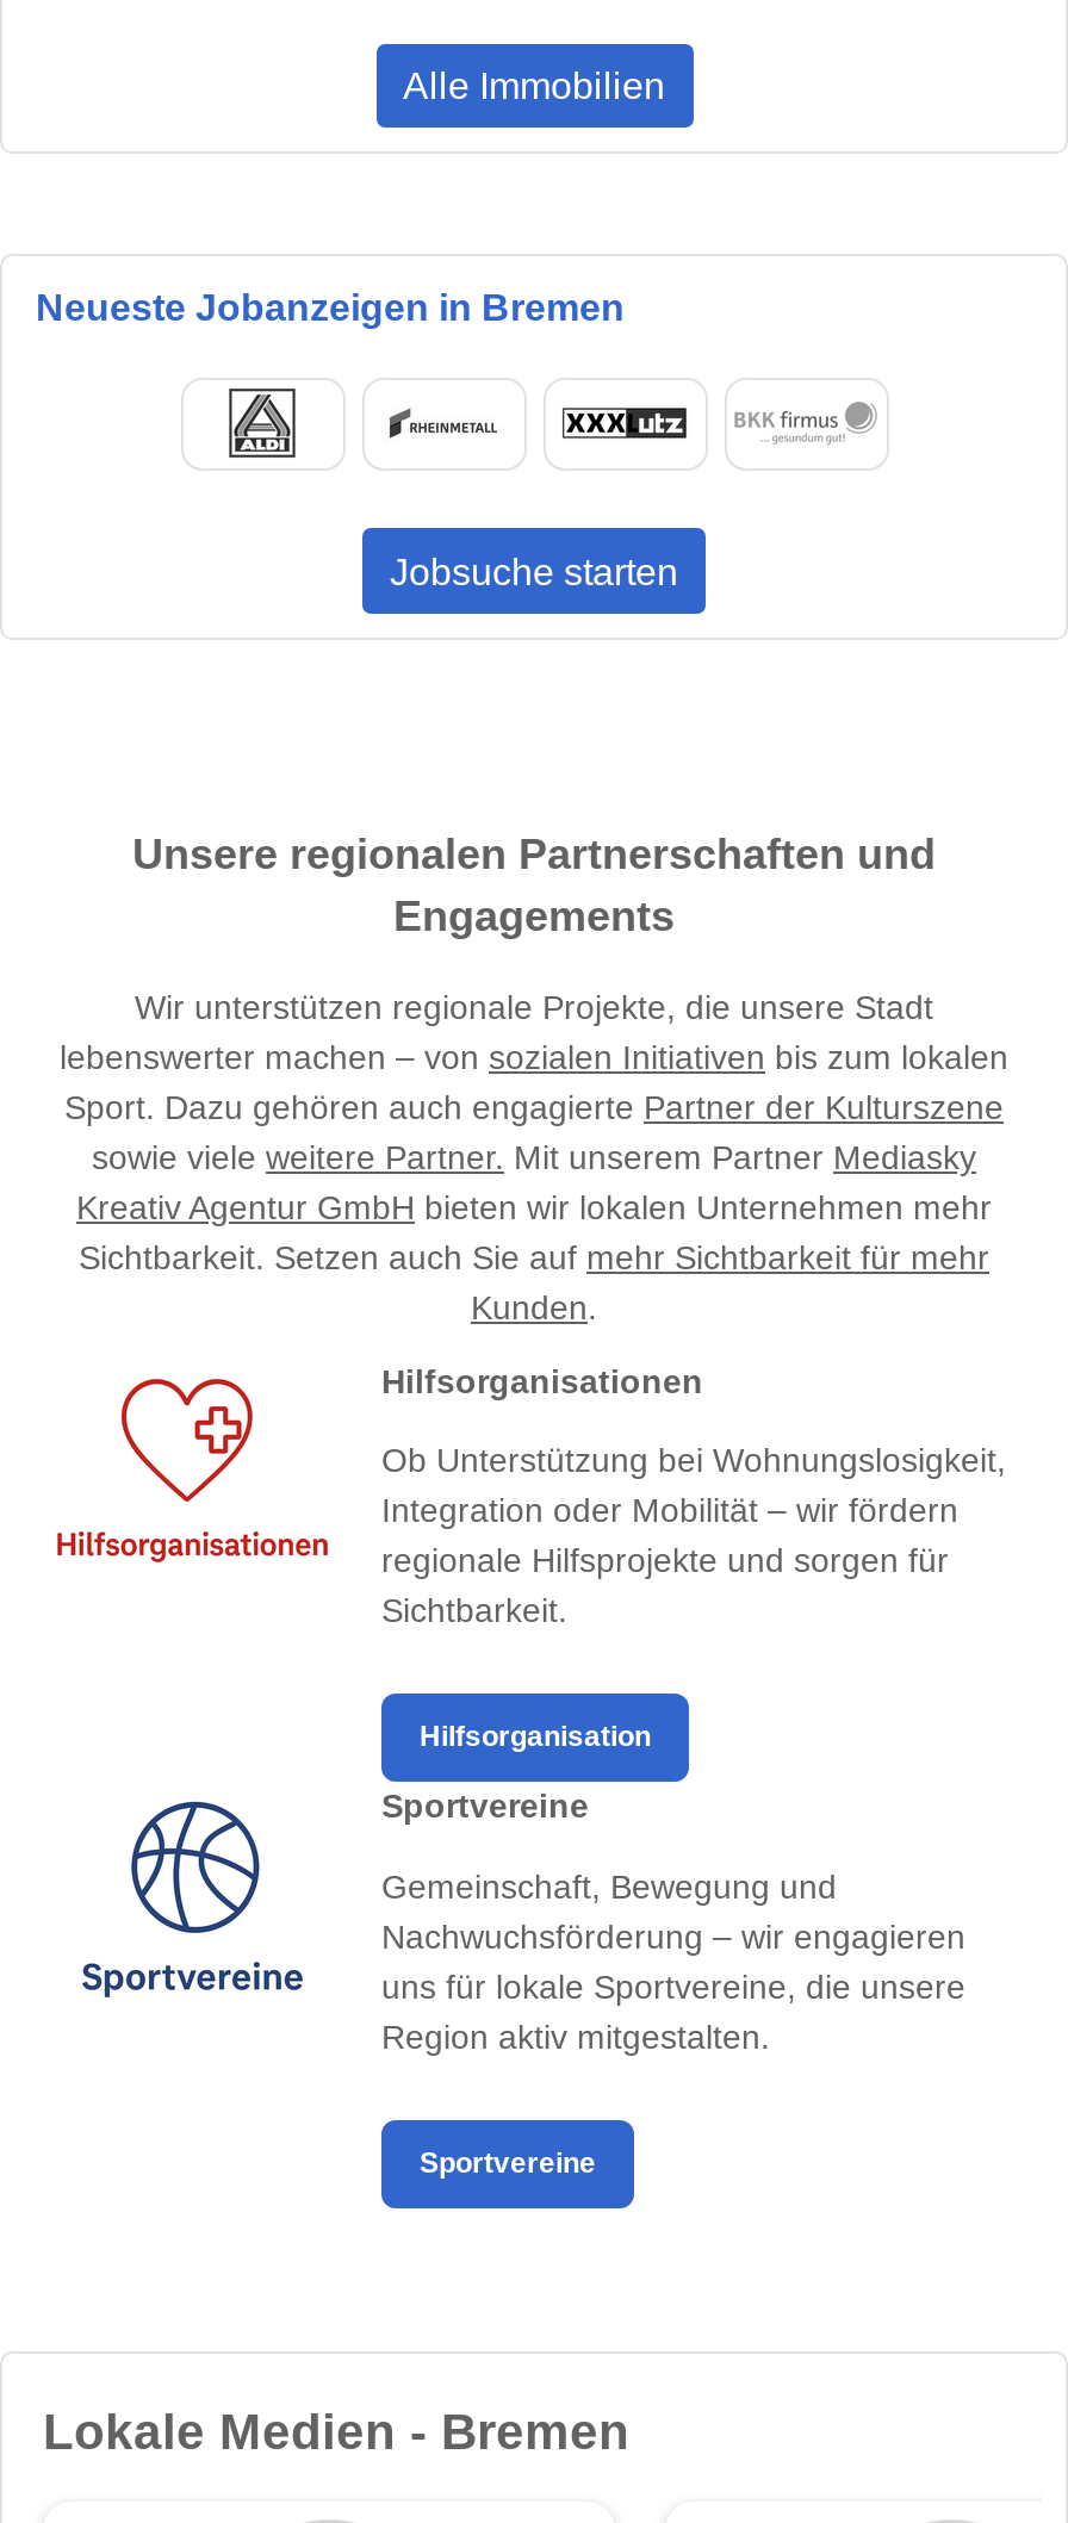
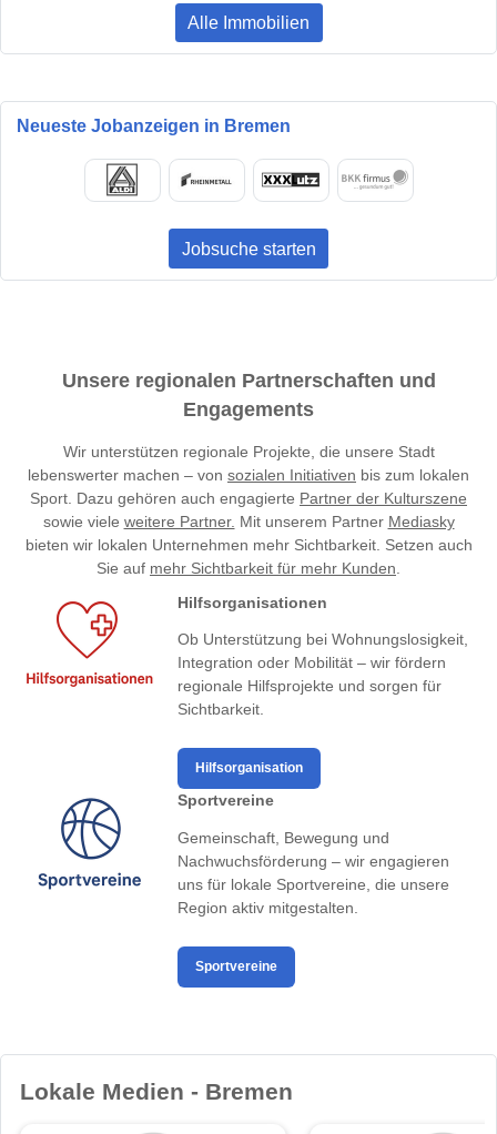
- Kreativ Agentur GmbH bieten wir lokalen Unternehmen mehr
- Sichtbarkeit. Setzen auch Sie auf mehr Sichtbarkeit für mehr
- Kunden.
+ bieten wir lokalen Unternehmen mehr Sichtbarkeit. Setzen auch
+ Sie auf mehr Sichtbarkeit für mehr Kunden.
